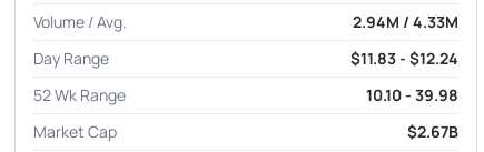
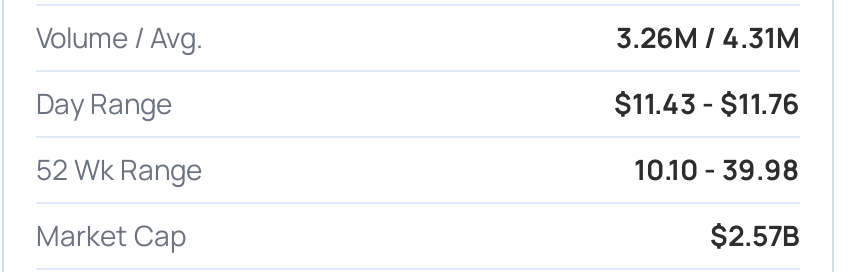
- 2.94M / 4.33M
+ 3.26M / 4.31M

- $11.83 - $12.24
+ $11.43 - $11.76

- $2.67B
+ $2.57B
